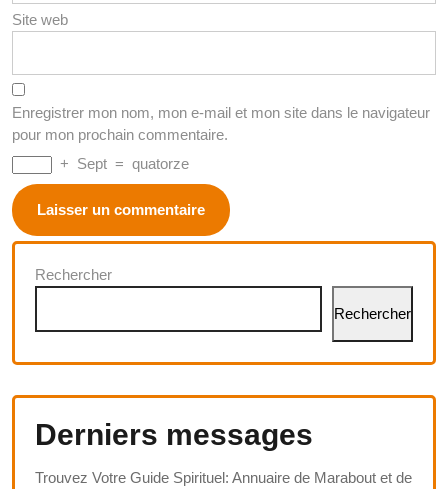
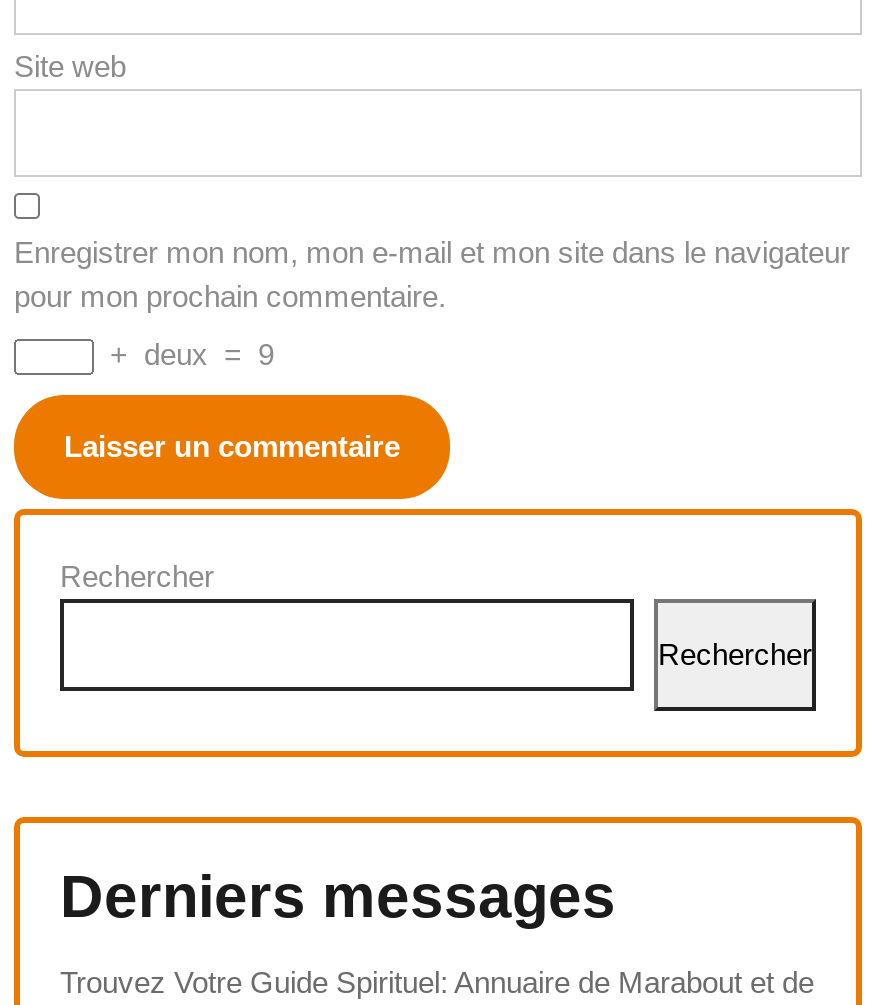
- + Sept = quatorze
+ + deux = 9
